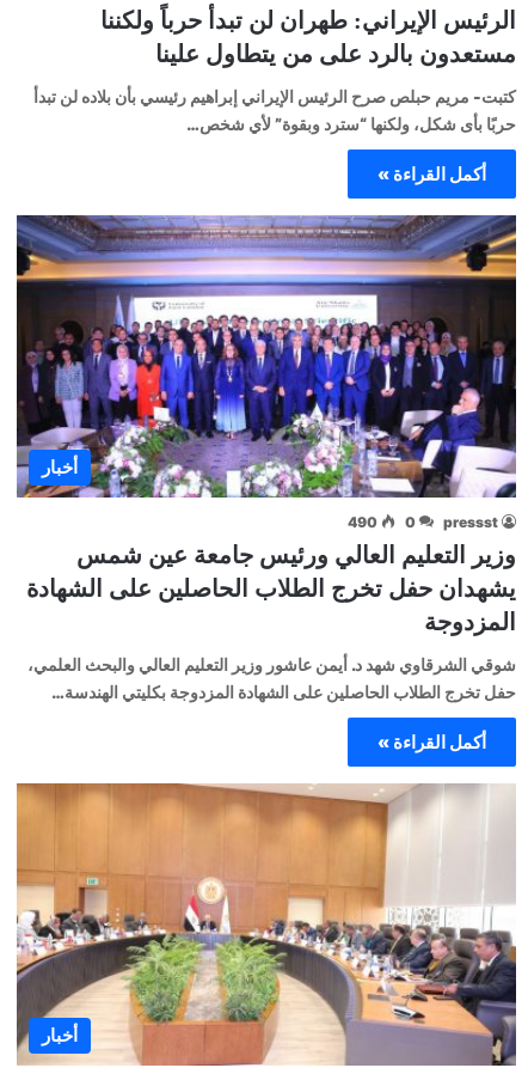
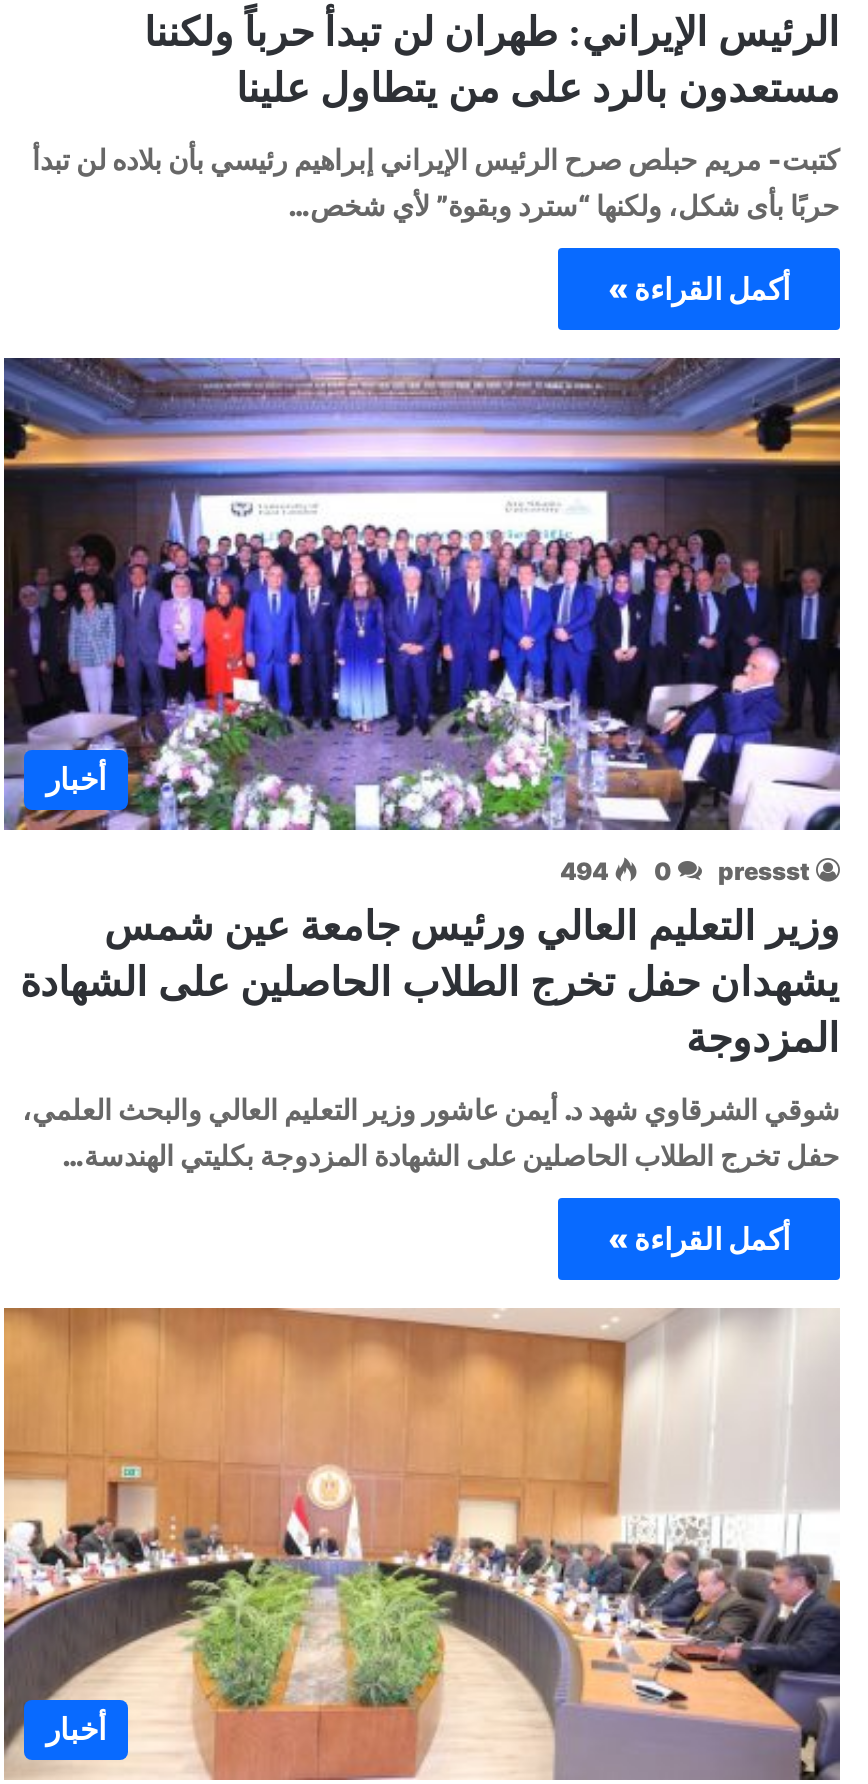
- 490 0 pressst
+ 494 0 pressst
